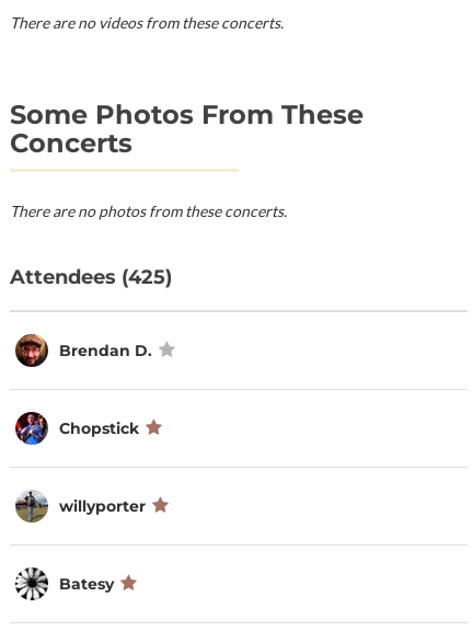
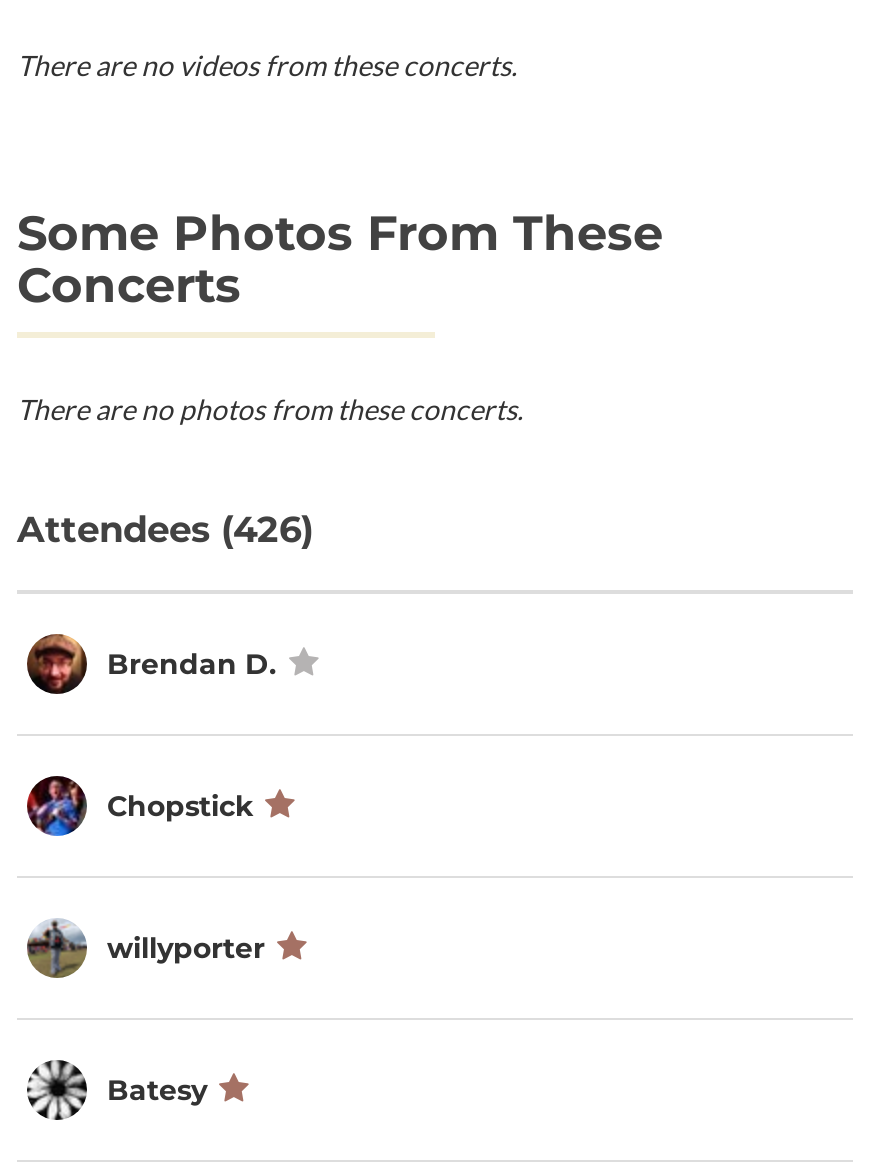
- Attendees (425)
+ Attendees (426)
